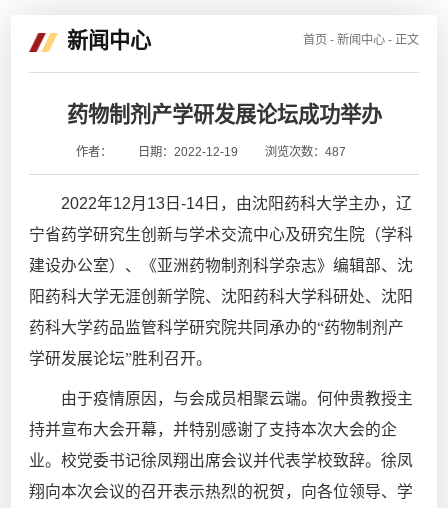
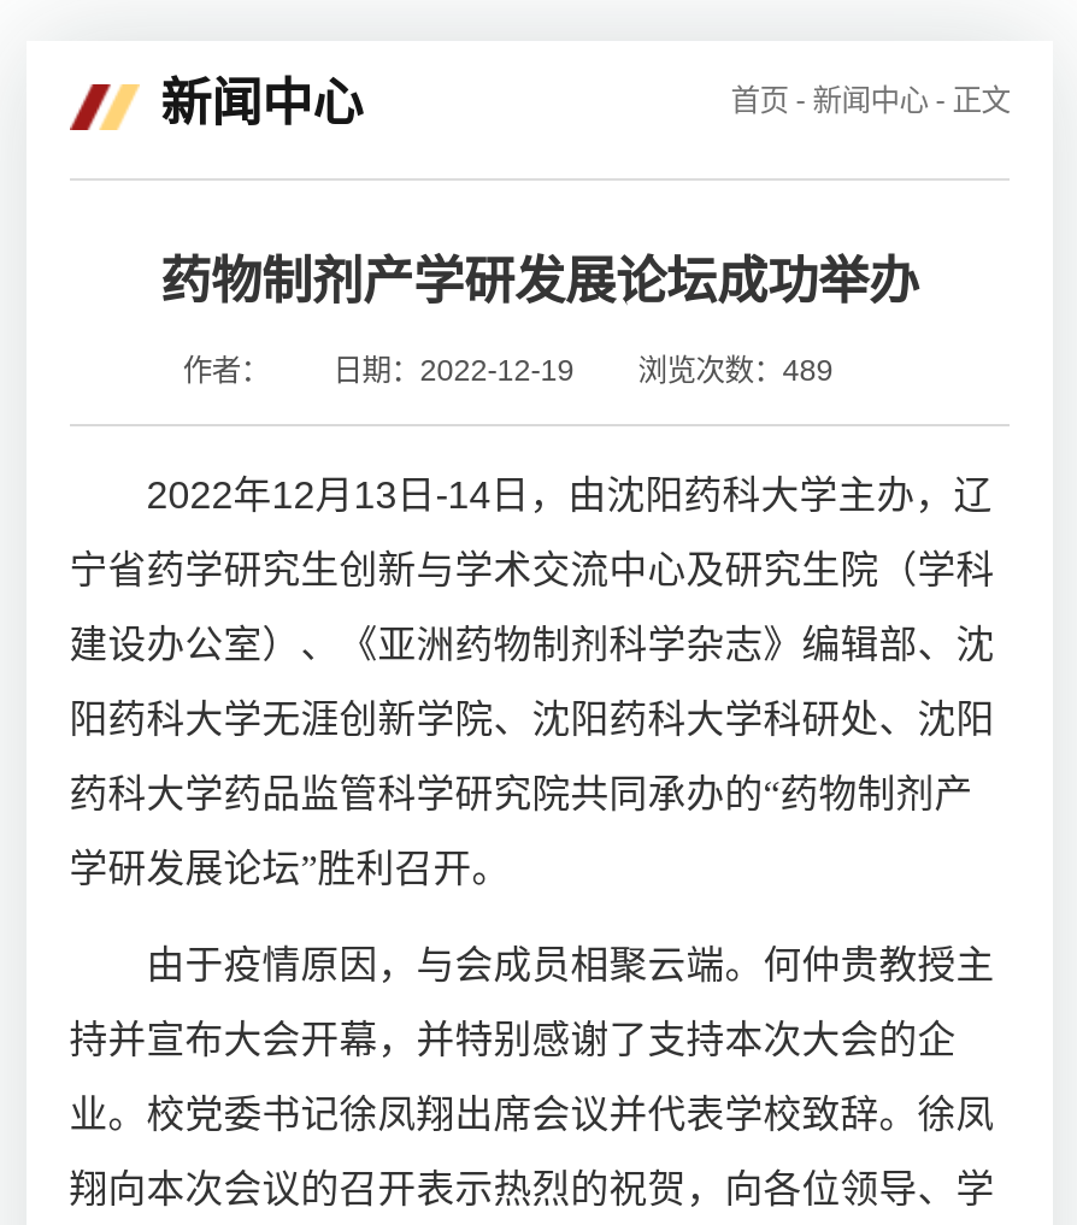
- 作者： 日期：2022-12-19 浏览次数：487
+ 作者： 日期：2022-12-19 浏览次数：489
